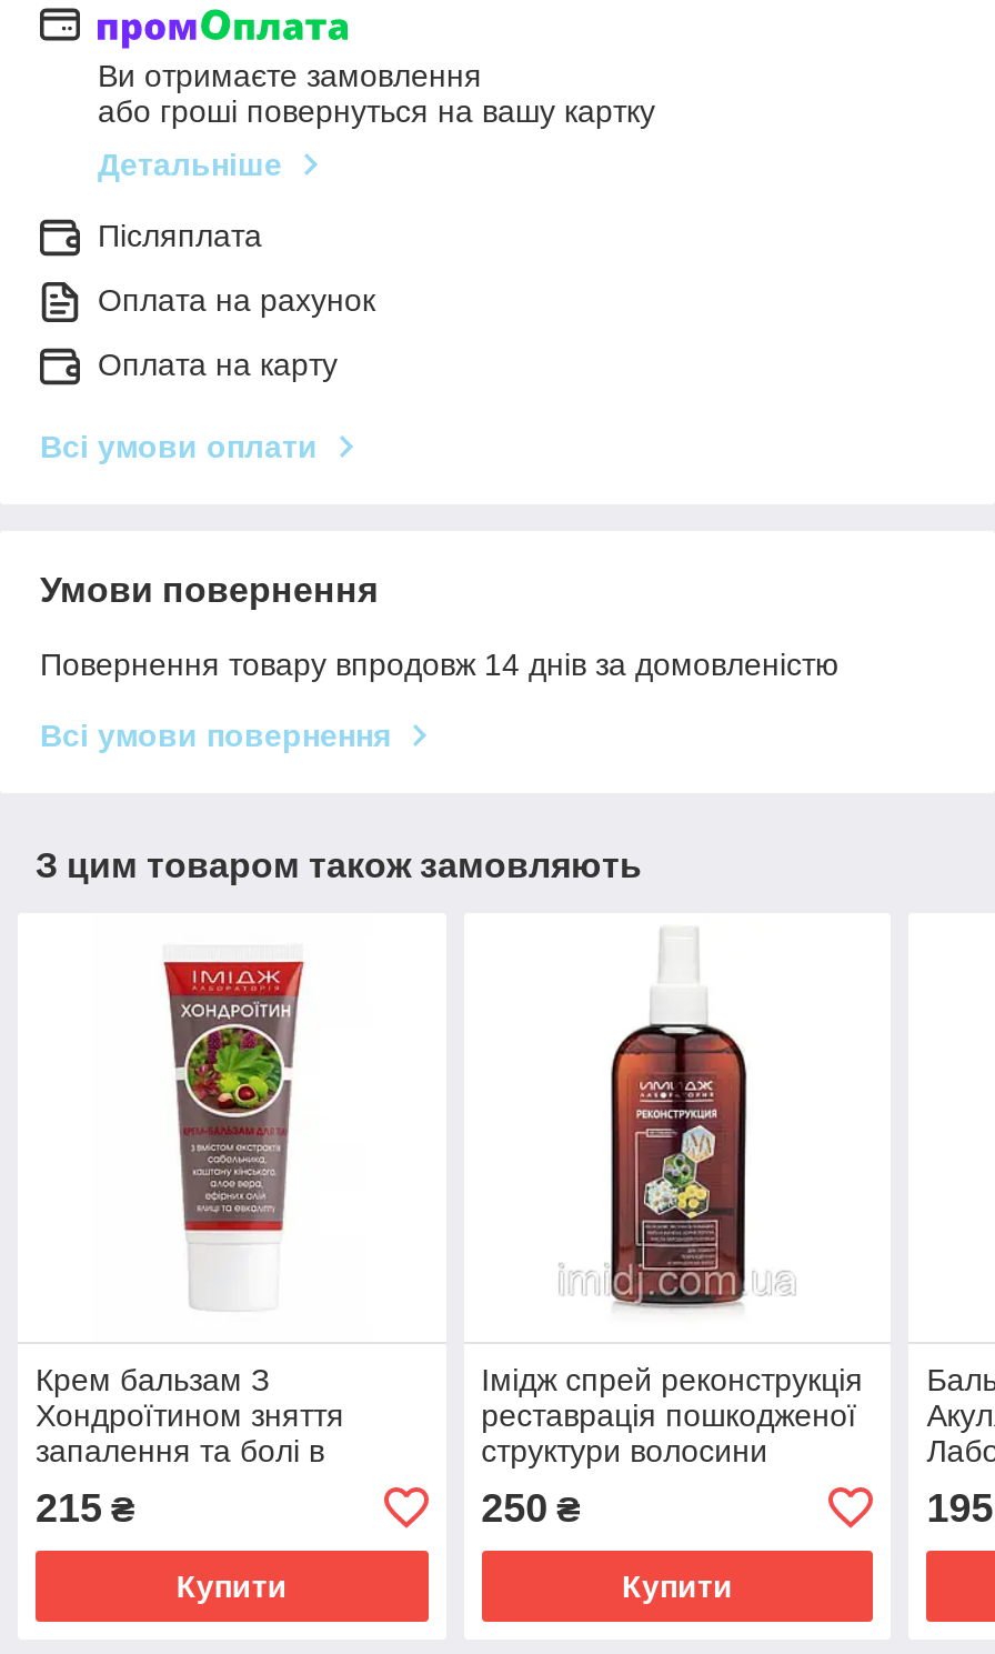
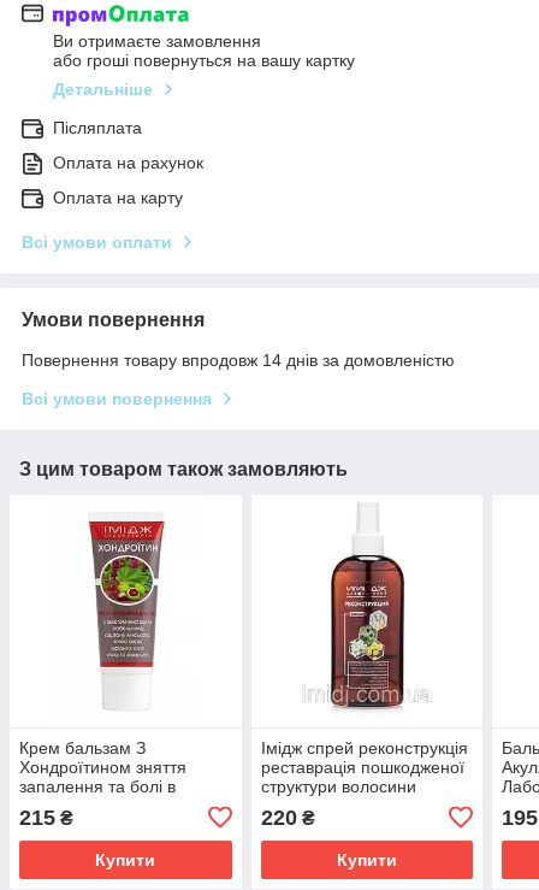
- 250 ₴
+ 220 ₴
